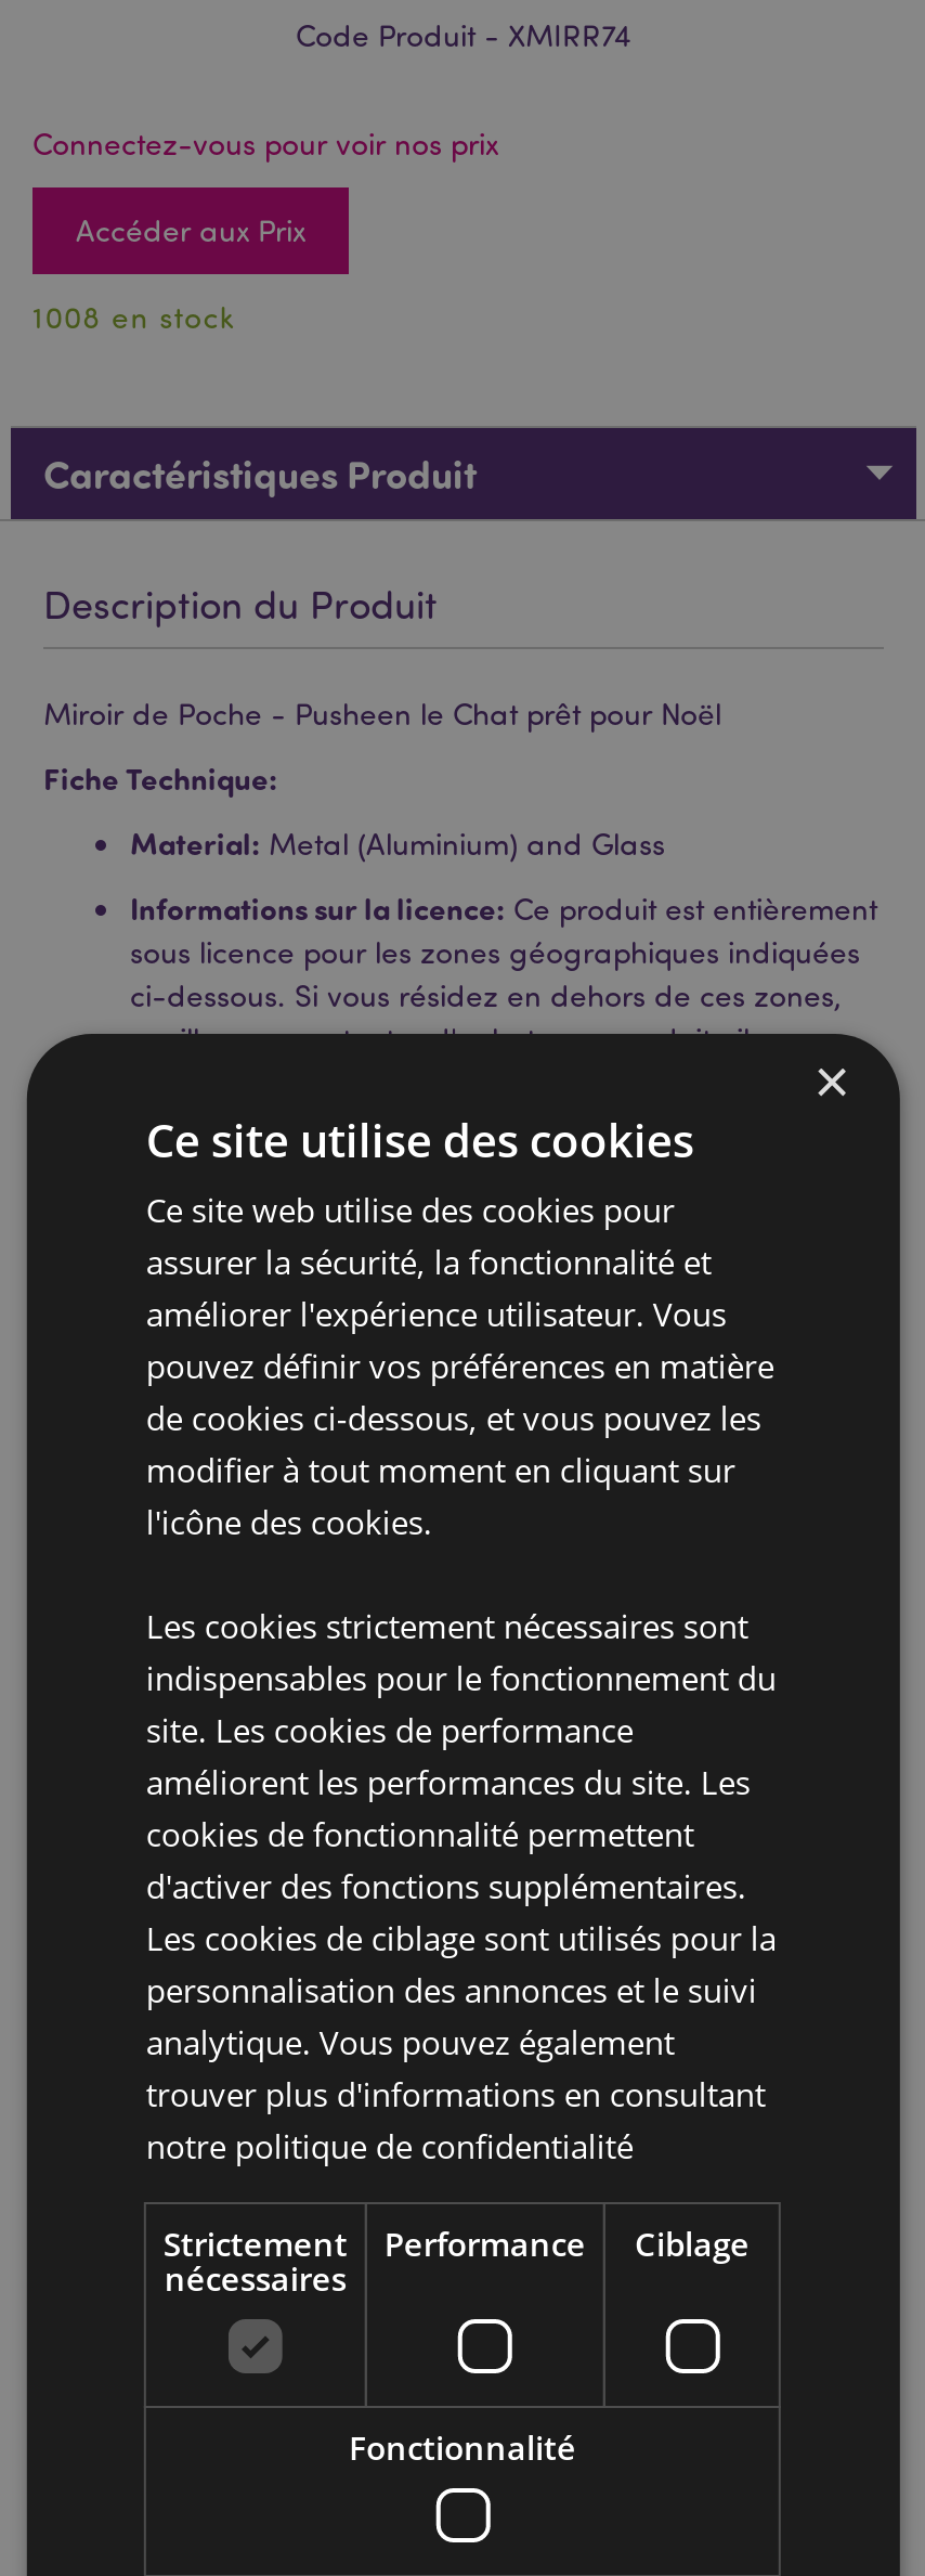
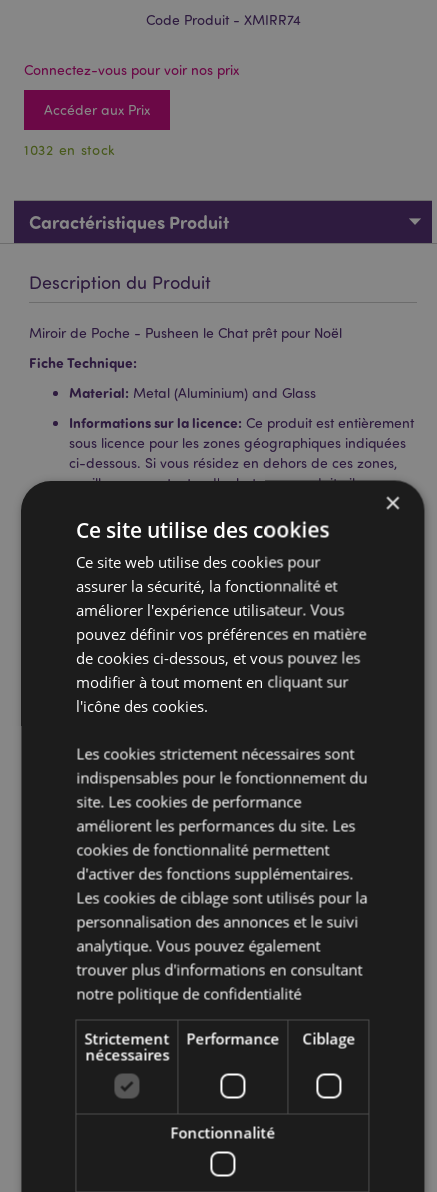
- 1008 en stock
+ 1032 en stock
